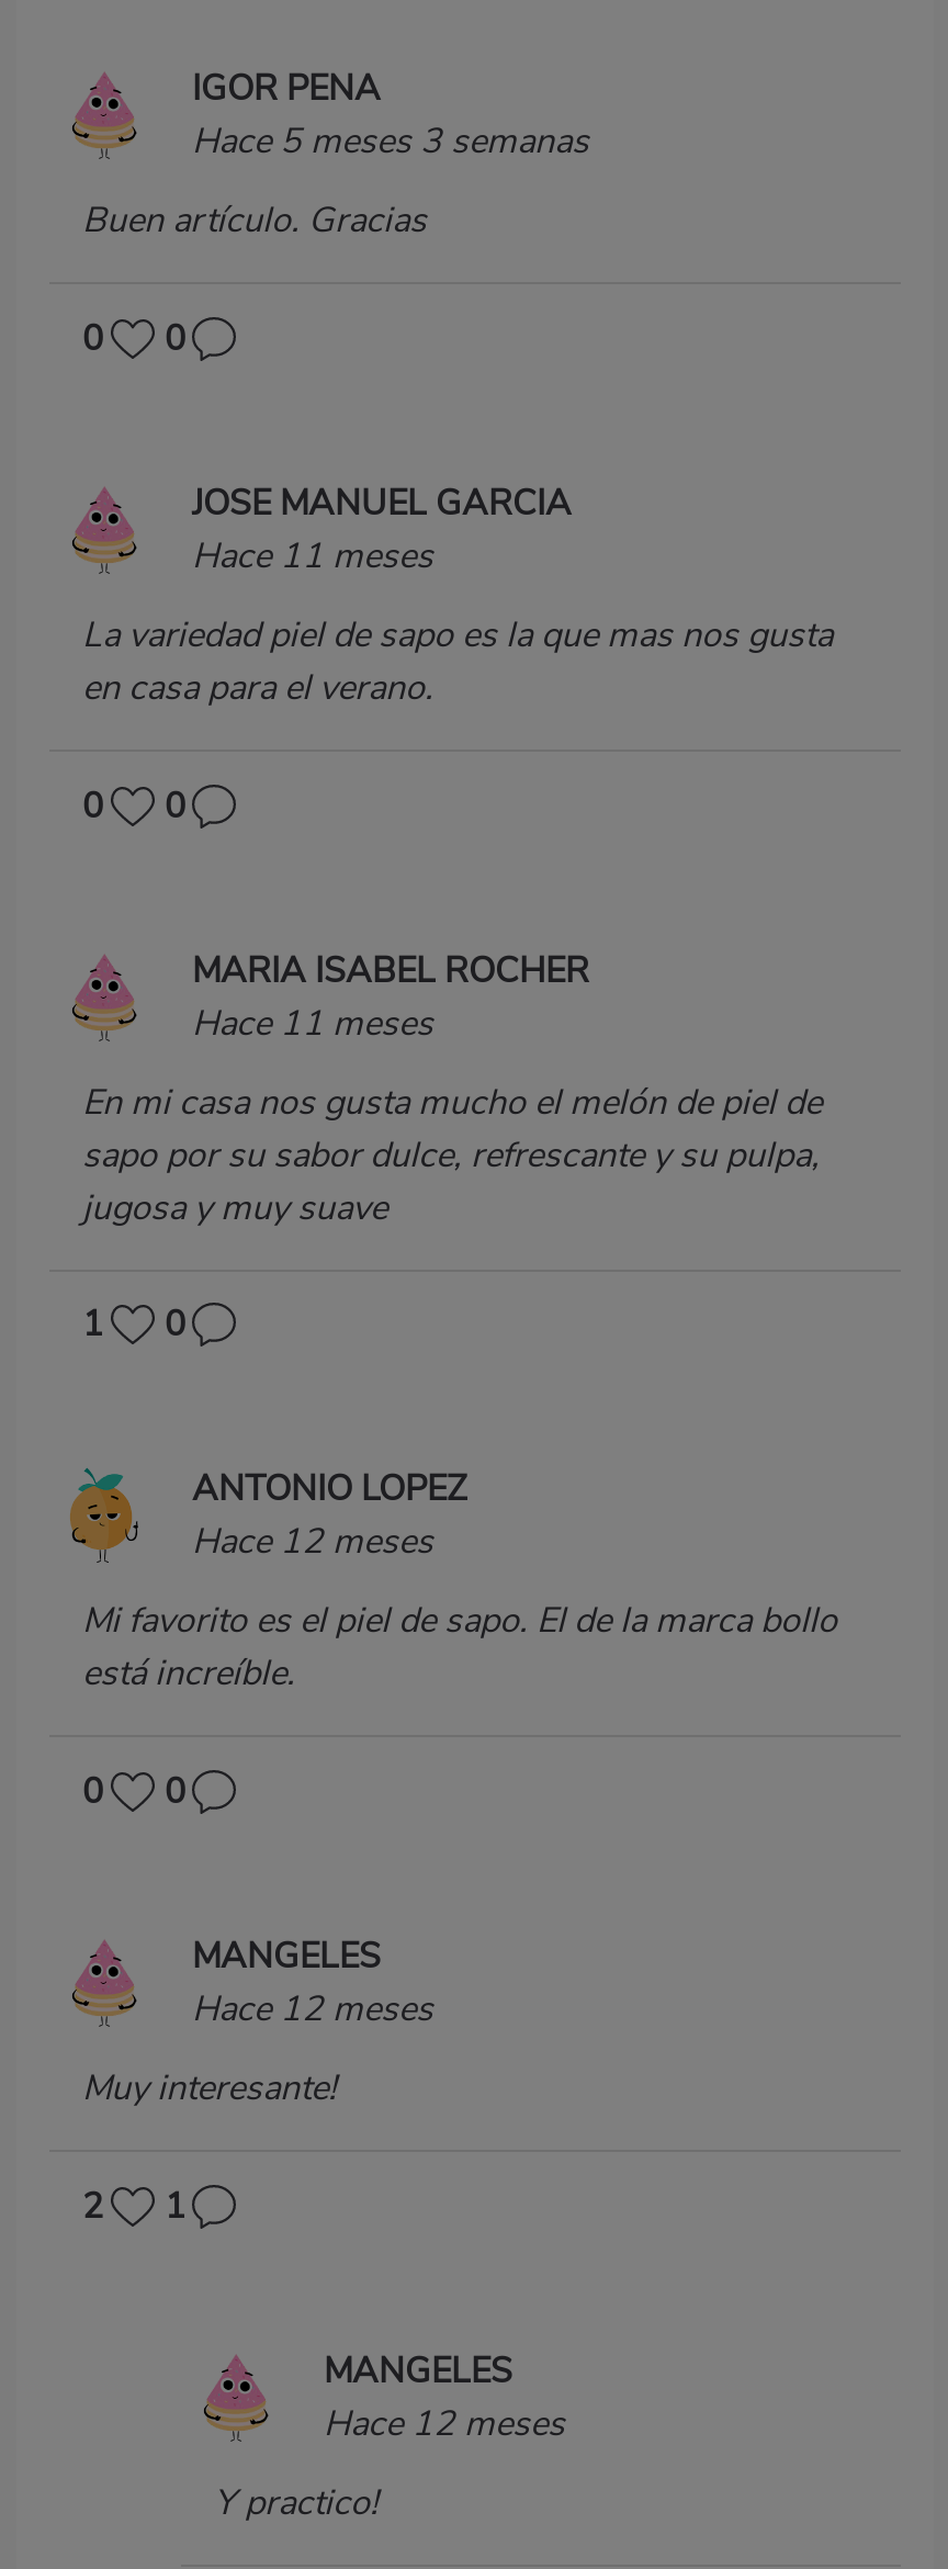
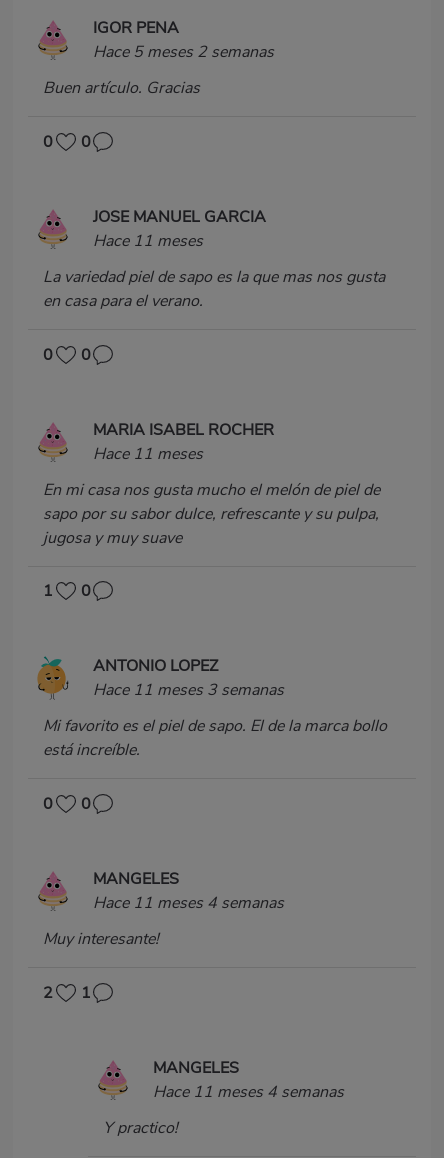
- Hace 5 meses 3 semanas
+ Hace 5 meses 2 semanas

- Hace 12 meses
+ Hace 11 meses 3 semanas

- Hace 12 meses
+ Hace 11 meses 4 semanas

- Hace 12 meses
+ Hace 11 meses 4 semanas
